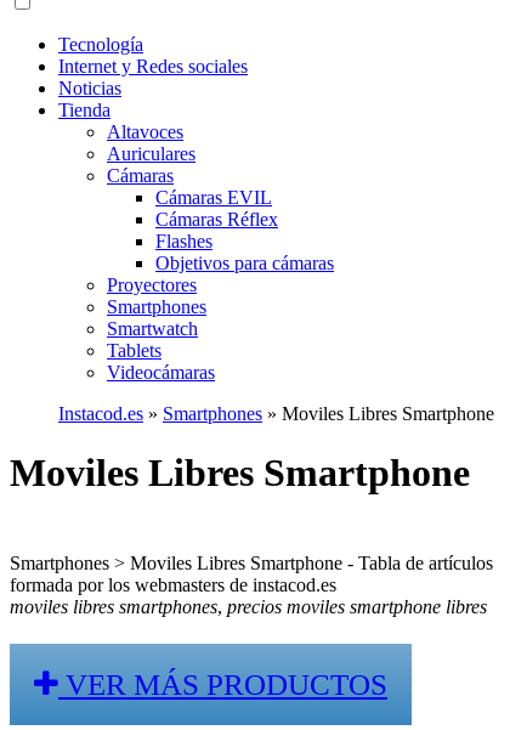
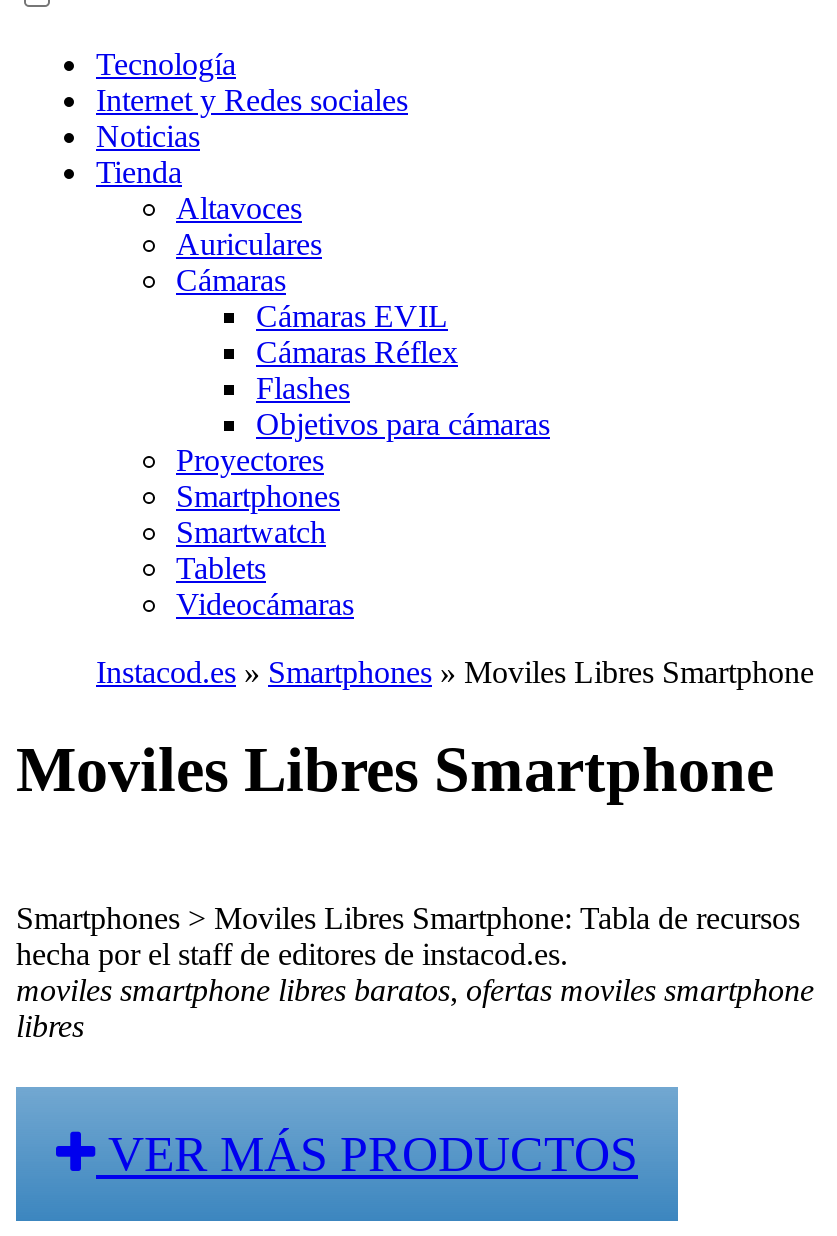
- Smartphones > Moviles Libres Smartphone - Tabla de artículos
- formada por los webmasters de instacod.es
- moviles libres smartphones, precios moviles smartphone libres
+ Smartphones > Moviles Libres Smartphone: Tabla de recursos
+ hecha por el staff de editores de instacod.es.
+ moviles smartphone libres baratos, ofertas moviles smartphone
+ libres
